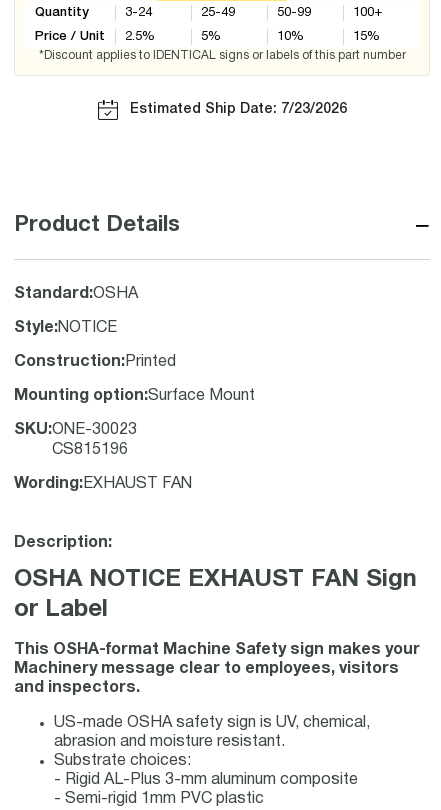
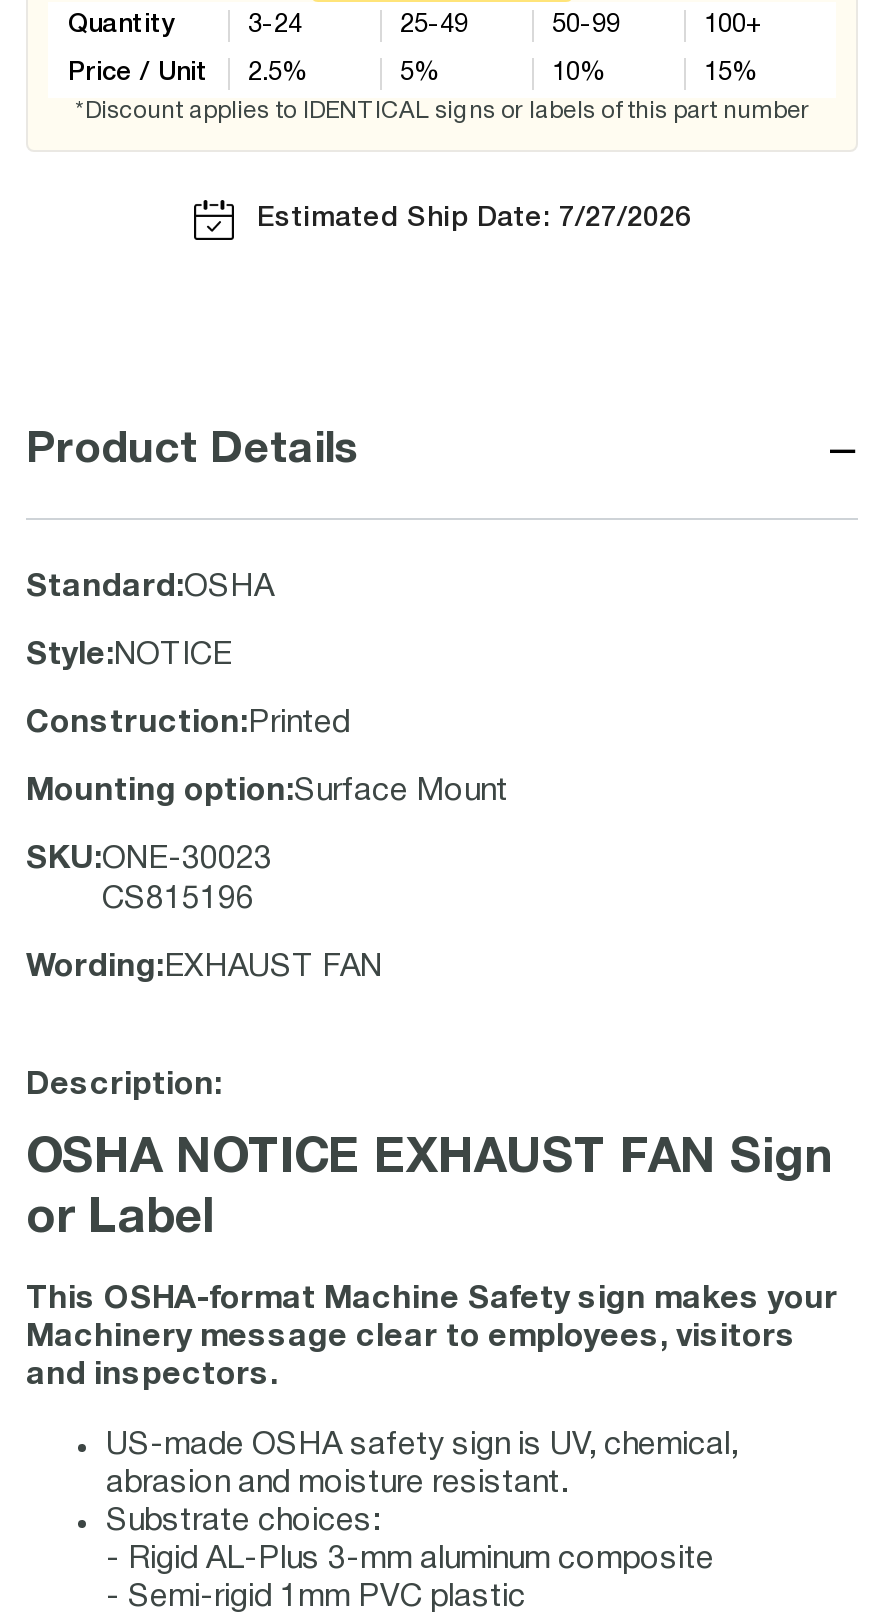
- Estimated Ship Date: 7/23/2026
+ Estimated Ship Date: 7/27/2026
